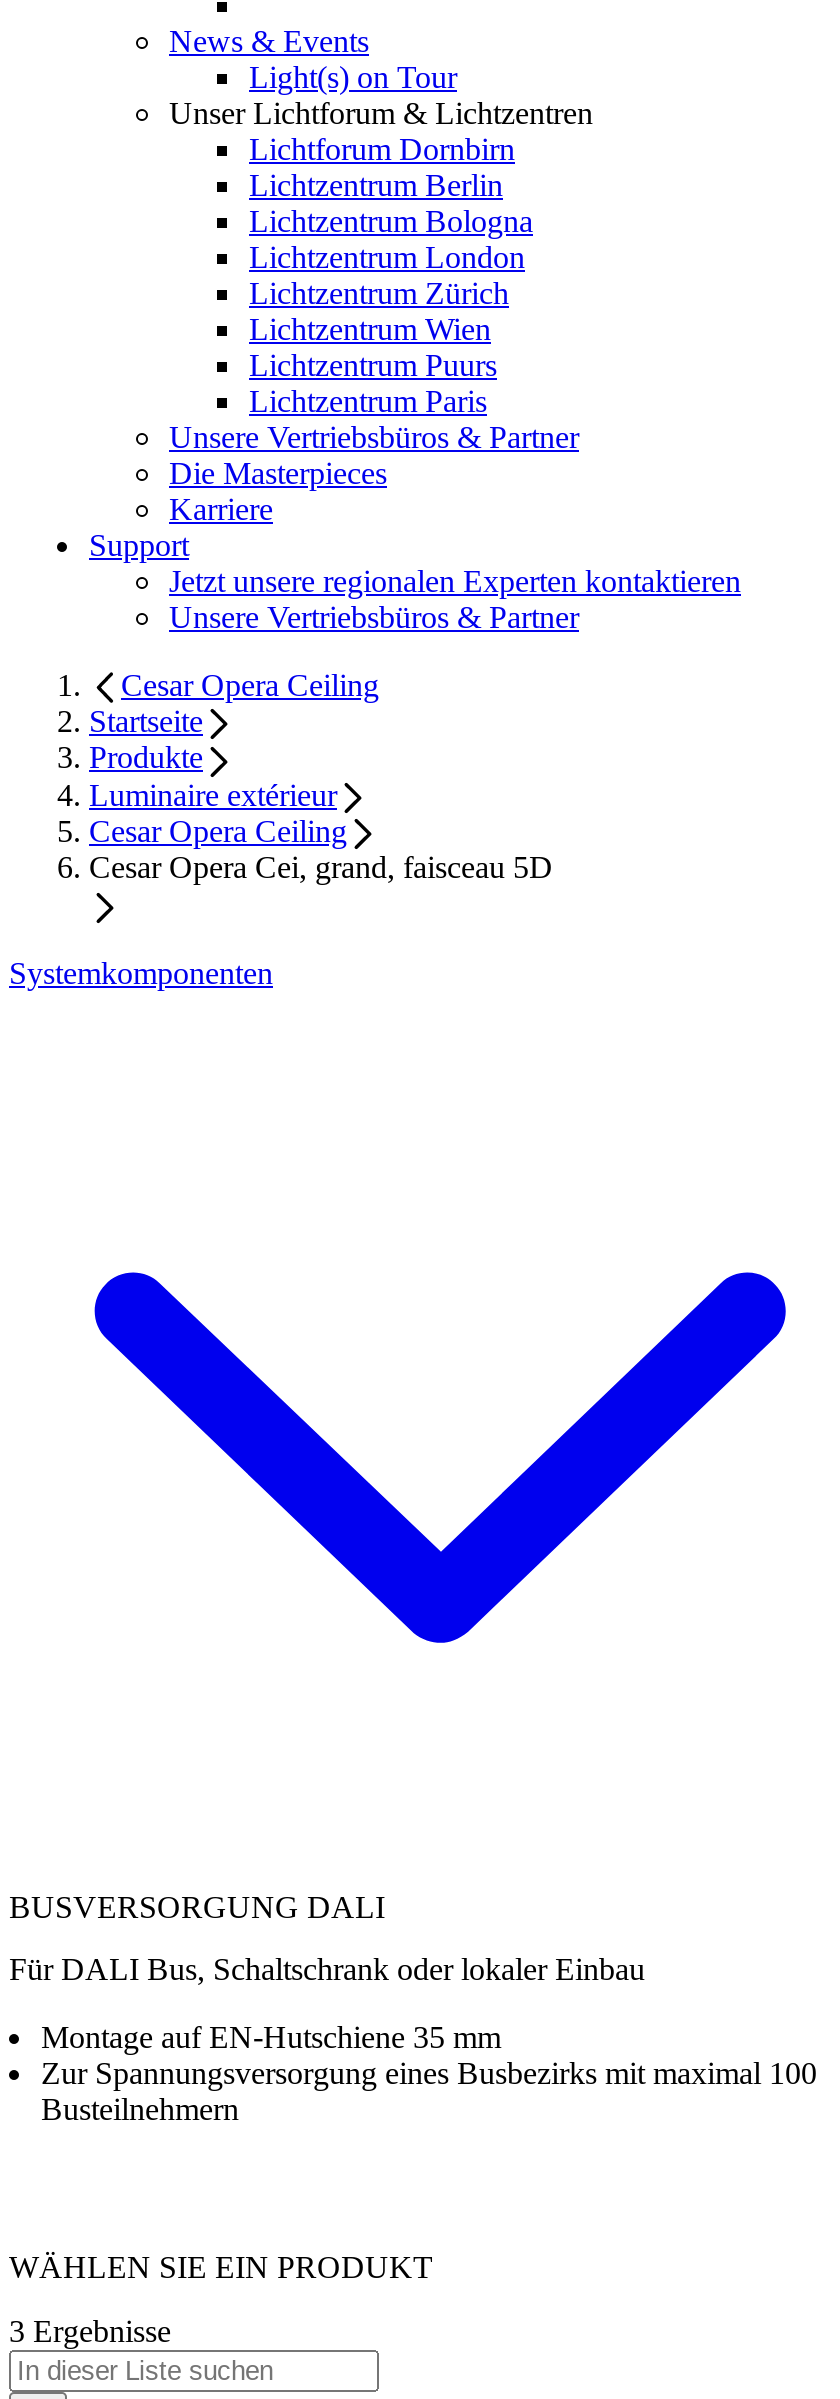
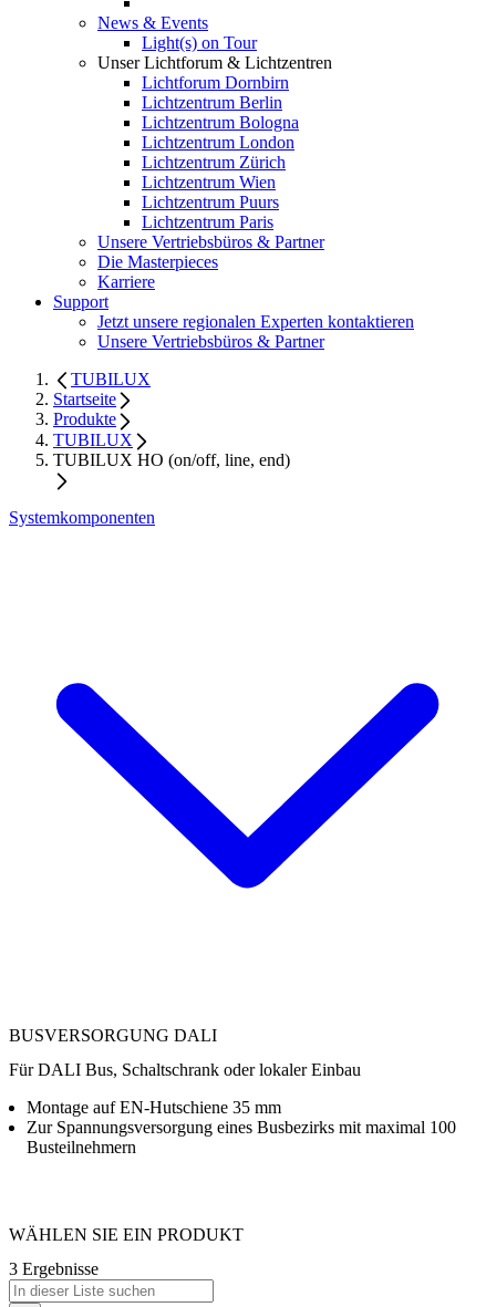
- Cesar Opera Ceiling
+ TUBILUX

- Luminaire extérieur
- Cesar Opera Ceiling
- Cesar Opera Cei, grand, faisceau 5D
+ TUBILUX
+ TUBILUX HO (on/off, line, end)
